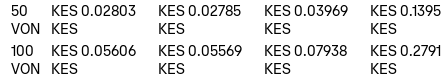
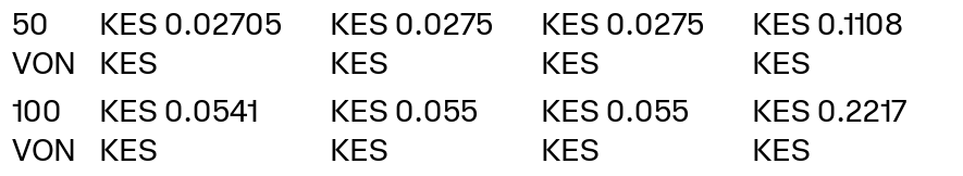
- KES 0.02803
+ KES 0.02705

- KES 0.02785
+ KES 0.0275

- KES 0.03969
+ KES 0.0275

- KES 0.1395
+ KES 0.1108

- KES 0.05606
+ KES 0.0541

- KES 0.05569
+ KES 0.055

- KES 0.07938
+ KES 0.055

- KES 0.2791
+ KES 0.2217
